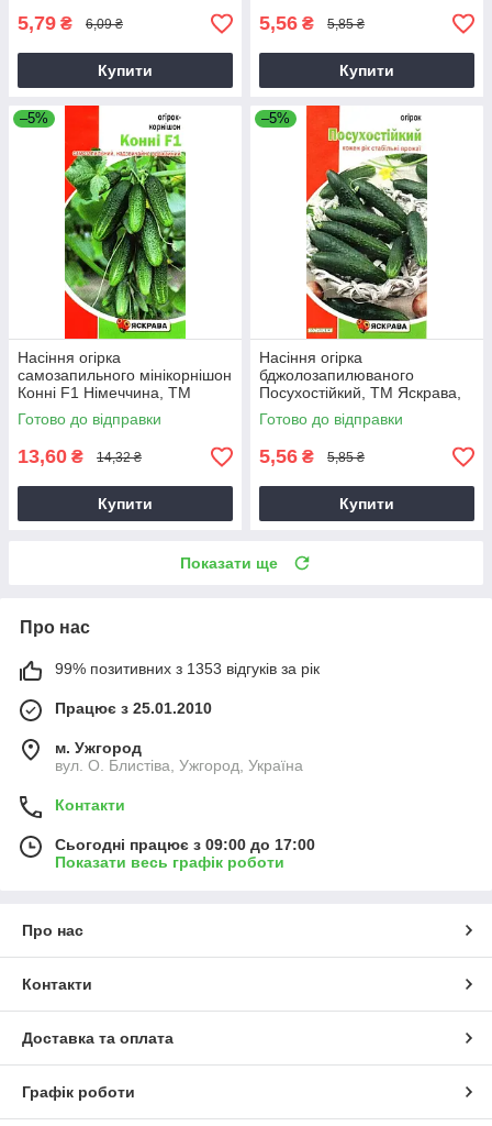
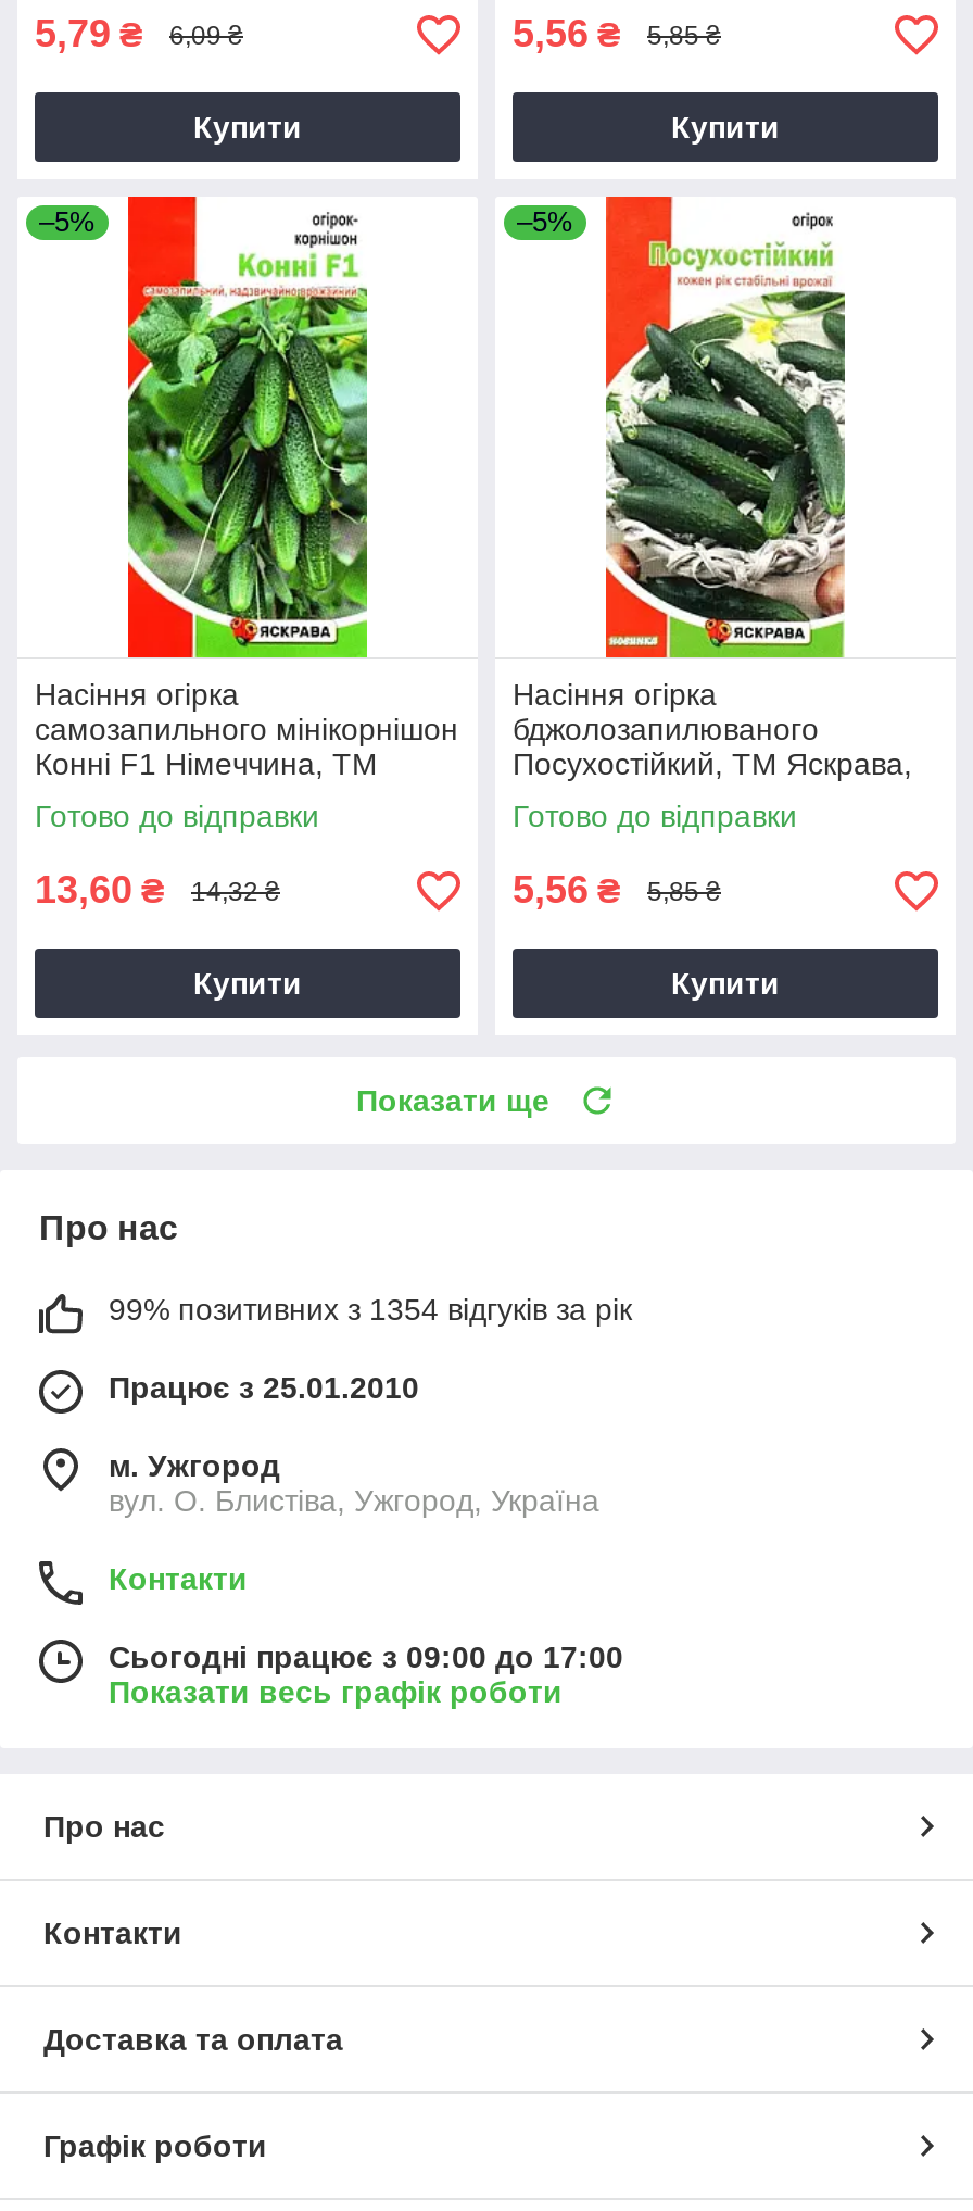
- 99% позитивних з 1353 відгуків за рік
+ 99% позитивних з 1354 відгуків за рік
